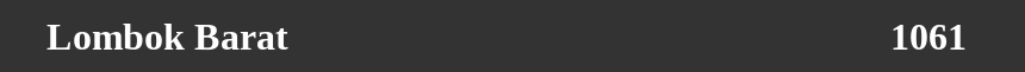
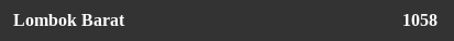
- 1061
+ 1058
